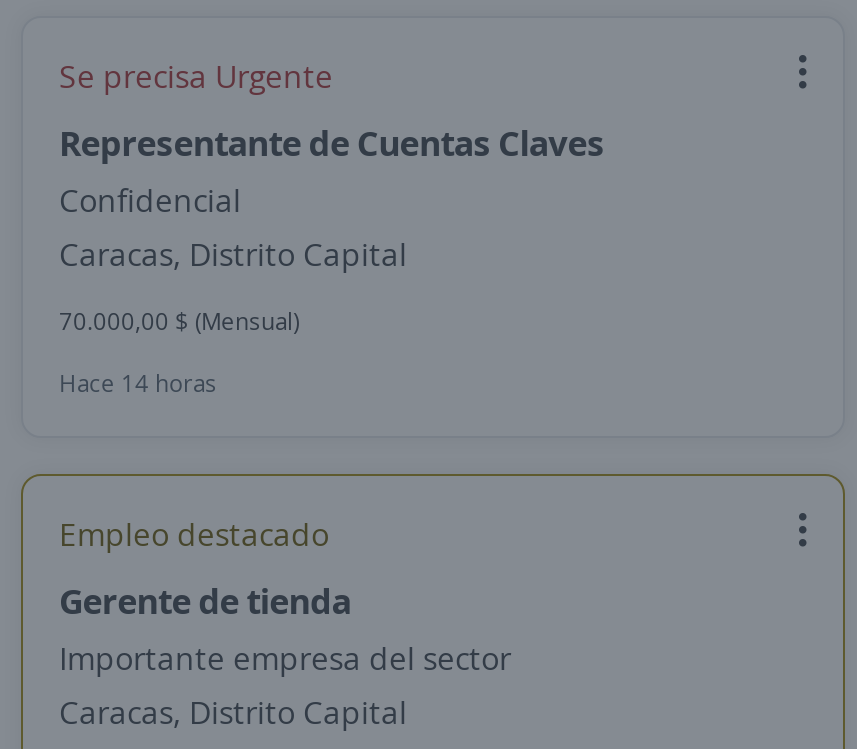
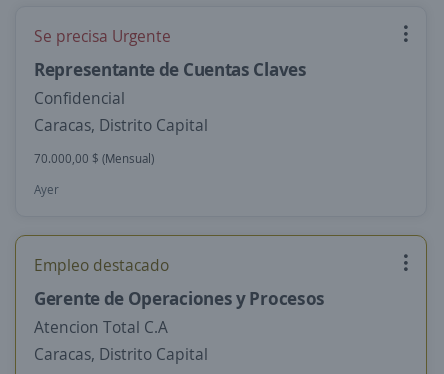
- Hace 14 horas
+ Ayer

- Gerente de tienda
- Importante empresa del sector
+ Gerente de Operaciones y Procesos
+ Atencion Total C.A
